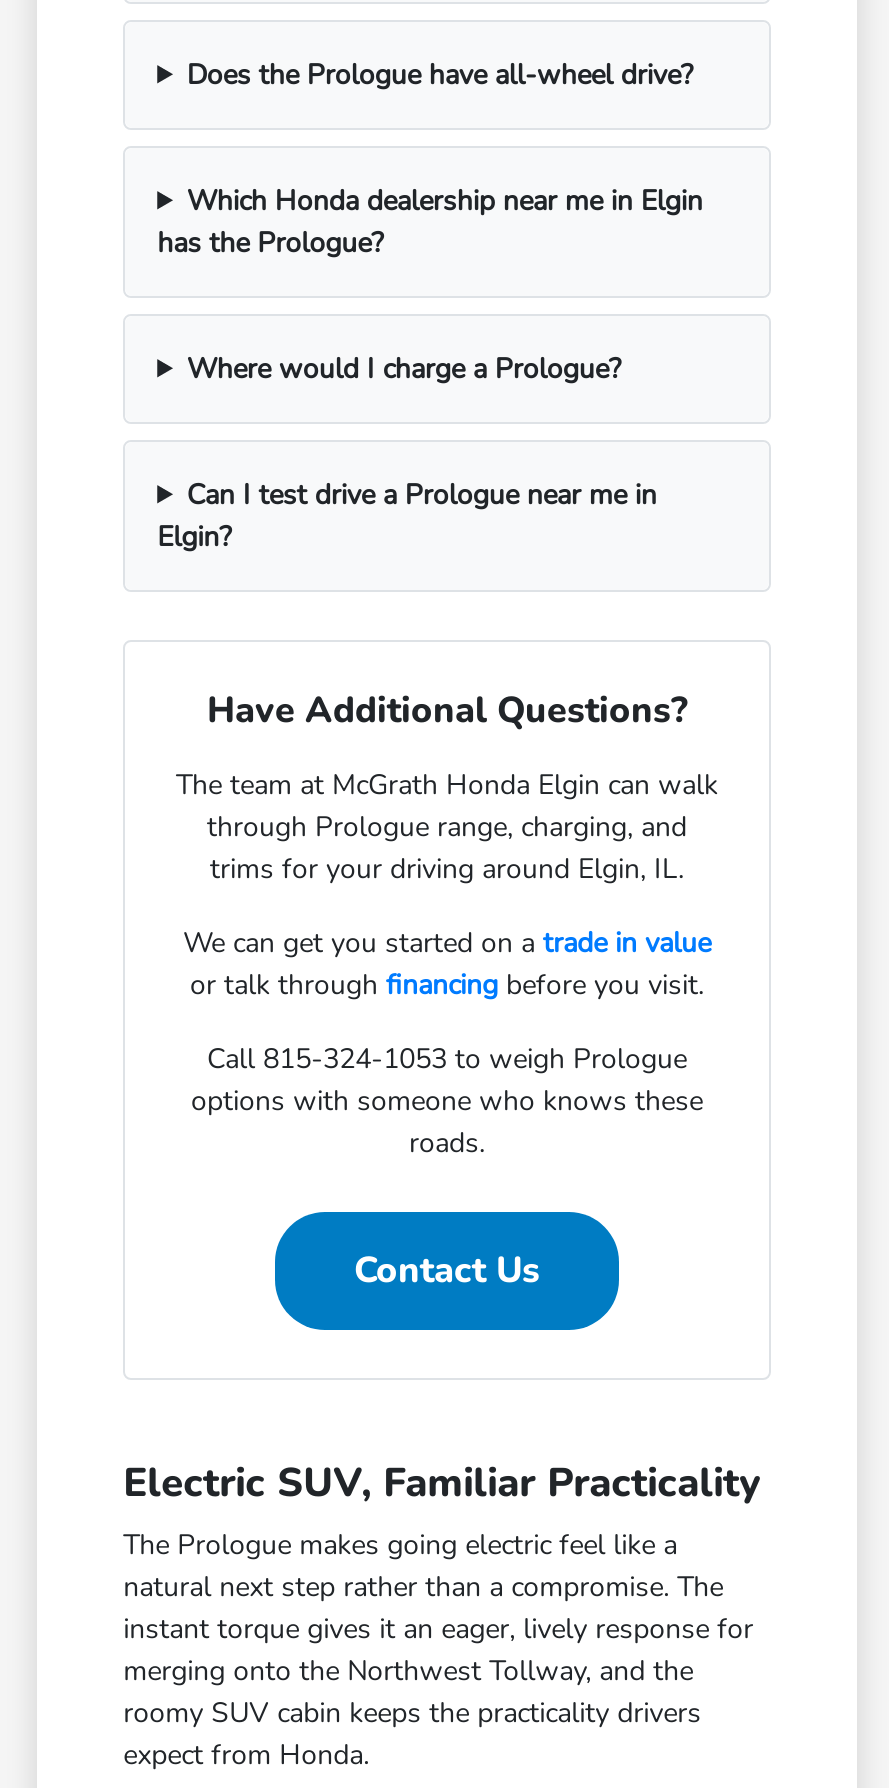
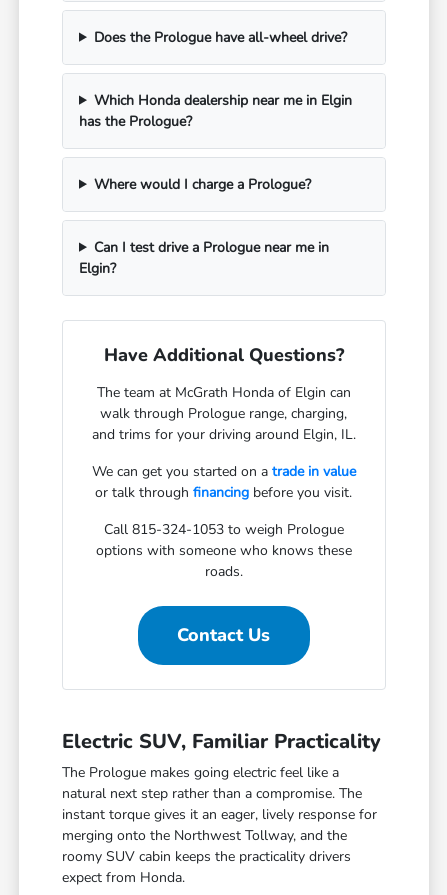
- The team at McGrath Honda Elgin can walk
- through Prologue range, charging, and
- trims for your driving around Elgin, IL.
+ The team at McGrath Honda of Elgin can
+ walk through Prologue range, charging,
+ and trims for your driving around Elgin, IL.
